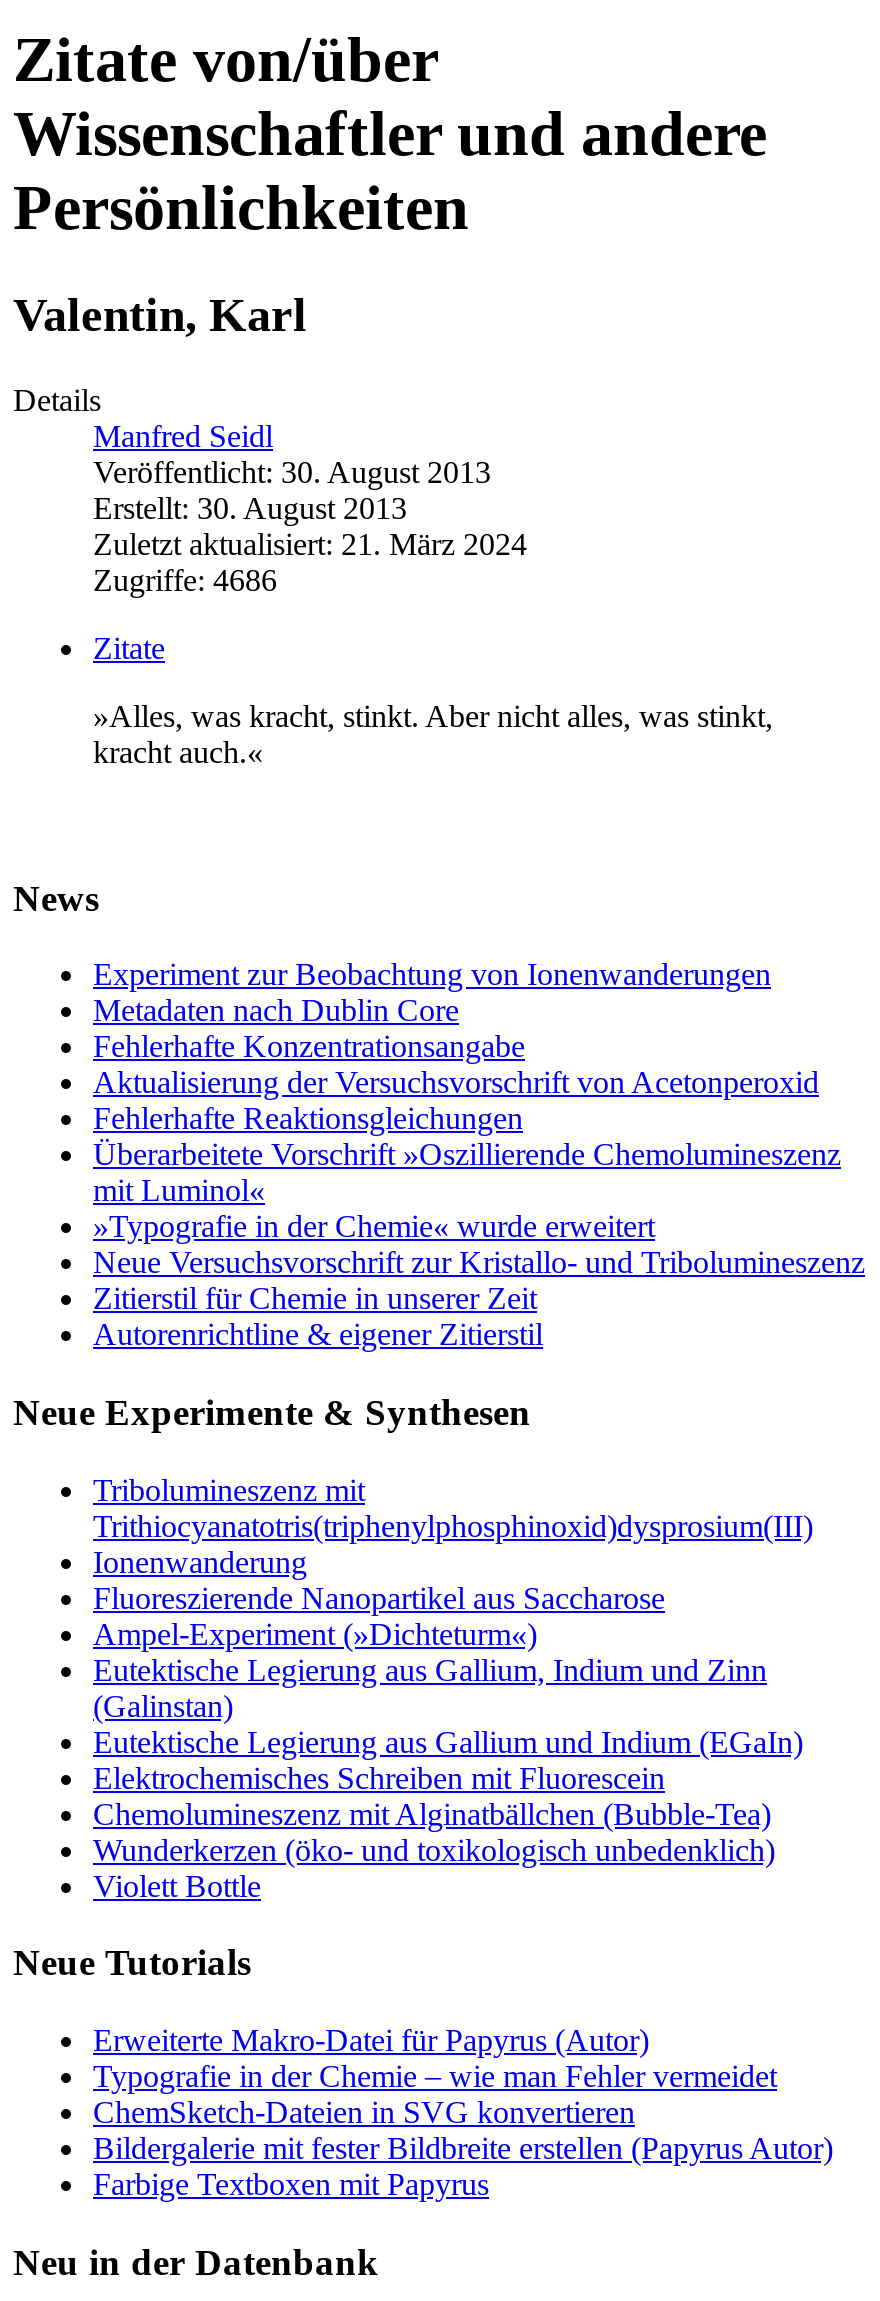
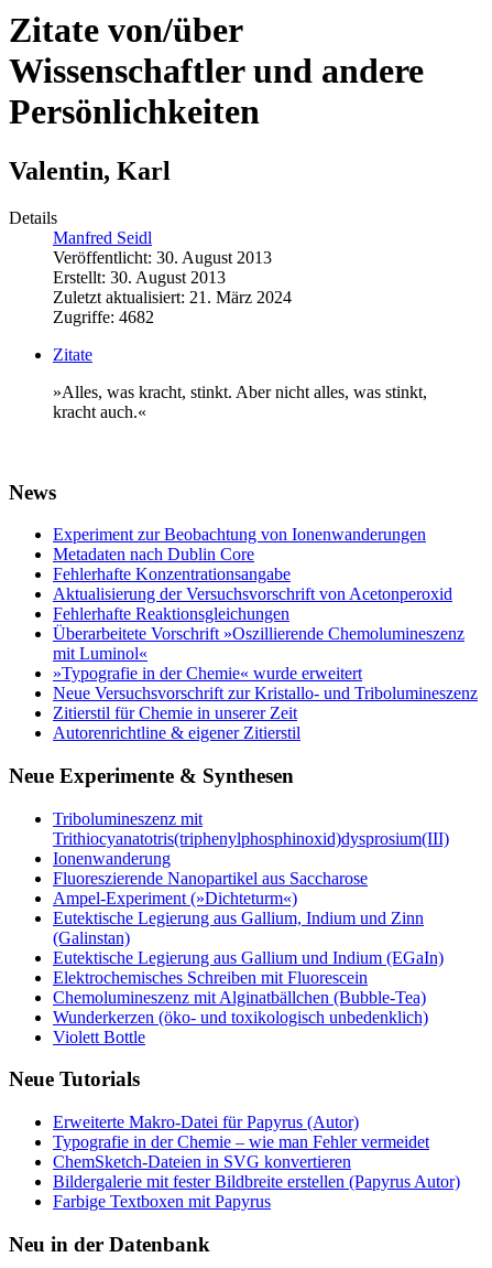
- Zugriffe: 4686
+ Zugriffe: 4682
